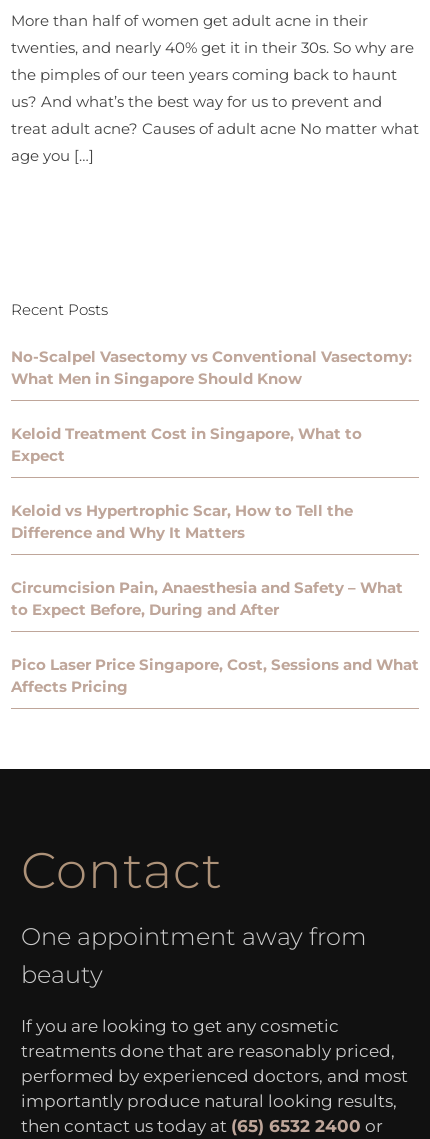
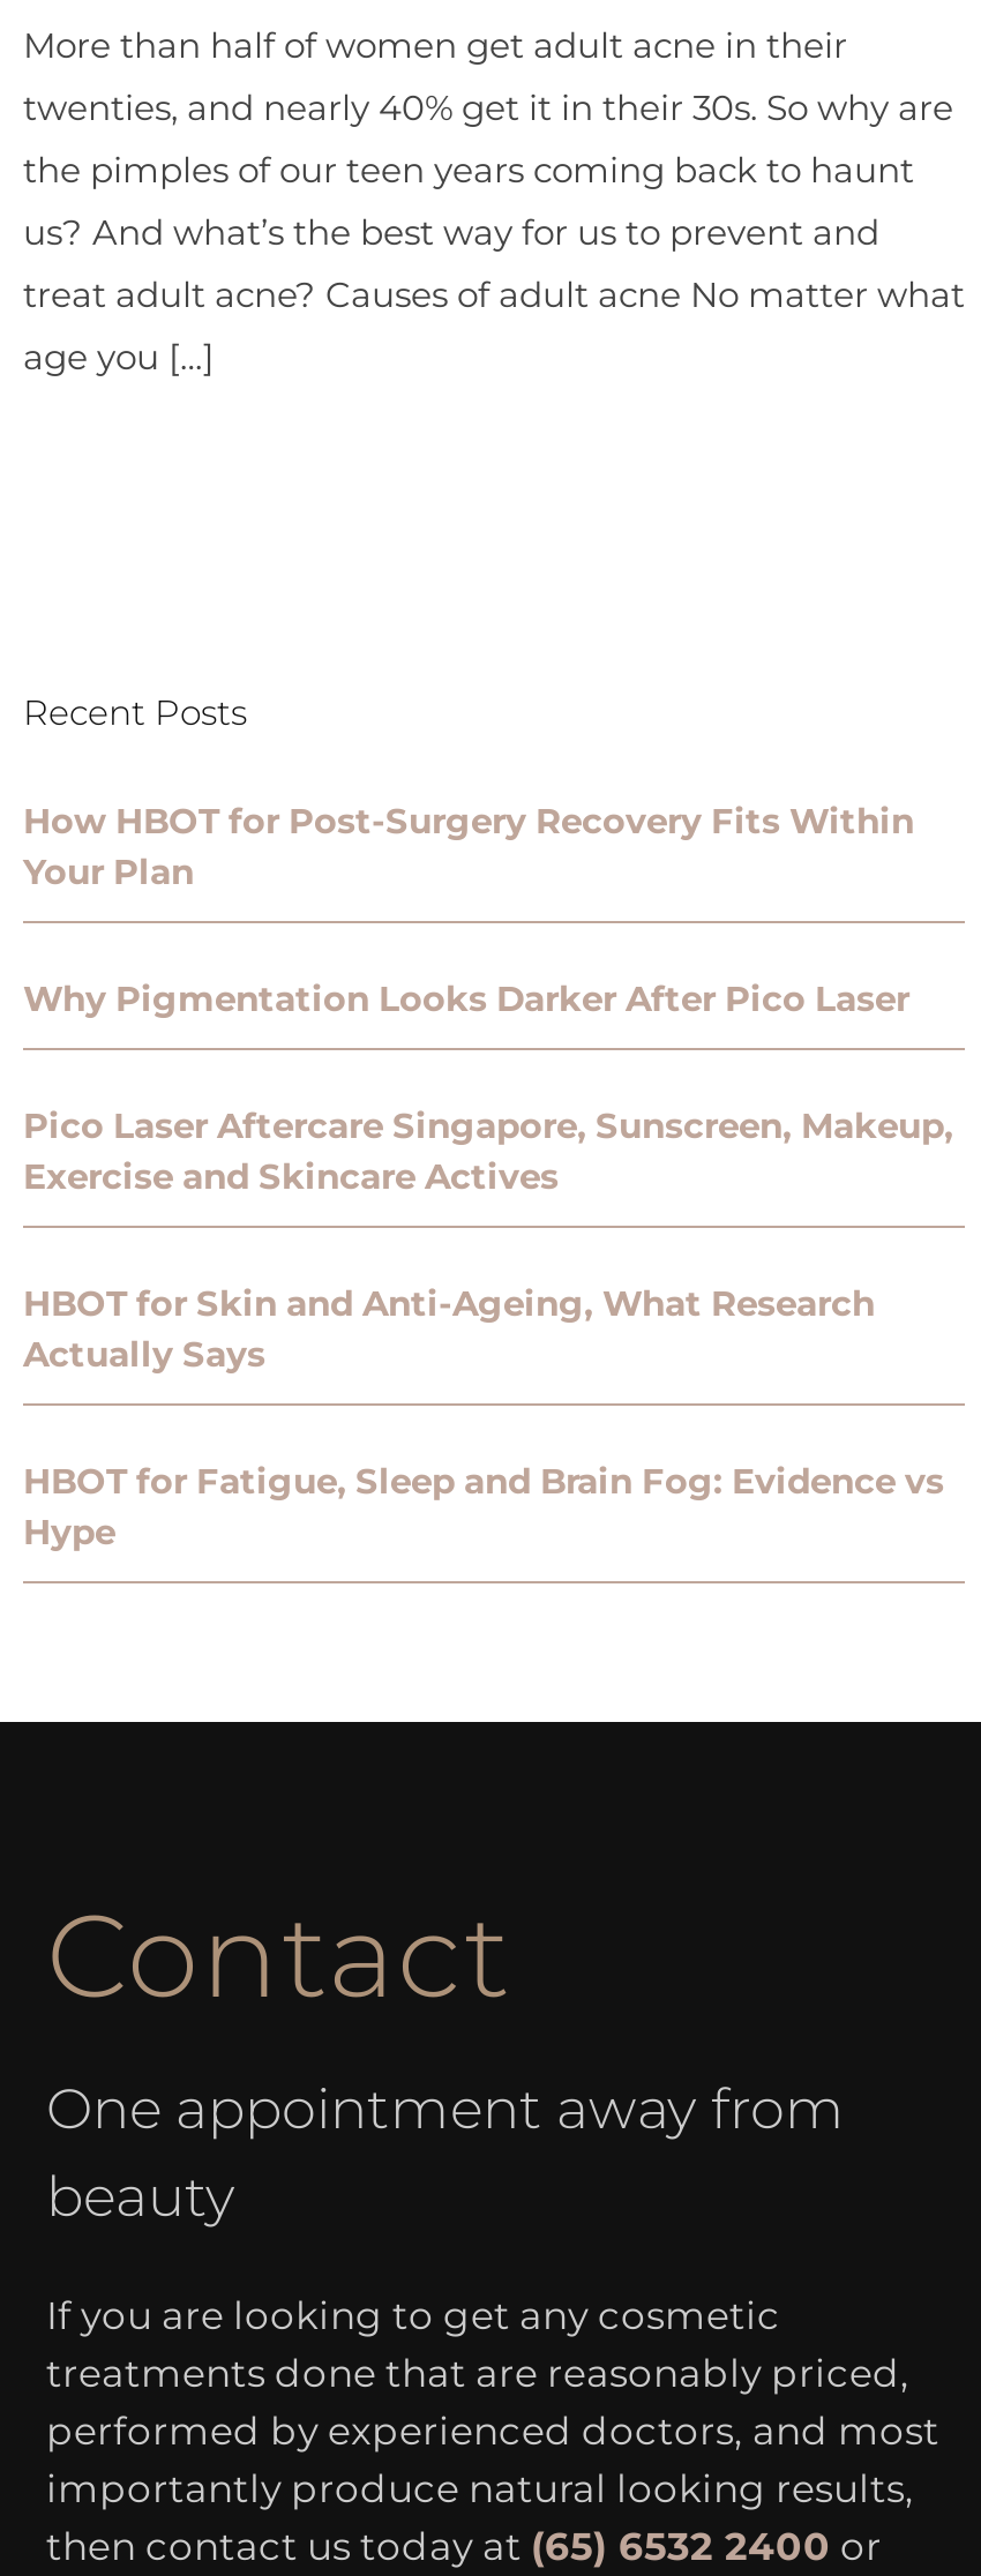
- No-Scalpel Vasectomy vs Conventional Vasectomy:
- What Men in Singapore Should Know
+ How HBOT for Post-Surgery Recovery Fits Within
+ Your Plan

- Keloid Treatment Cost in Singapore, What to
- Expect
+ Why Pigmentation Looks Darker After Pico Laser

- Keloid vs Hypertrophic Scar, How to Tell the
- Difference and Why It Matters
+ Pico Laser Aftercare Singapore, Sunscreen, Makeup,
+ Exercise and Skincare Actives

- Circumcision Pain, Anaesthesia and Safety – What
- to Expect Before, During and After
+ HBOT for Skin and Anti-Ageing, What Research
+ Actually Says

- Pico Laser Price Singapore, Cost, Sessions and What
- Affects Pricing
+ HBOT for Fatigue, Sleep and Brain Fog: Evidence vs
+ Hype
